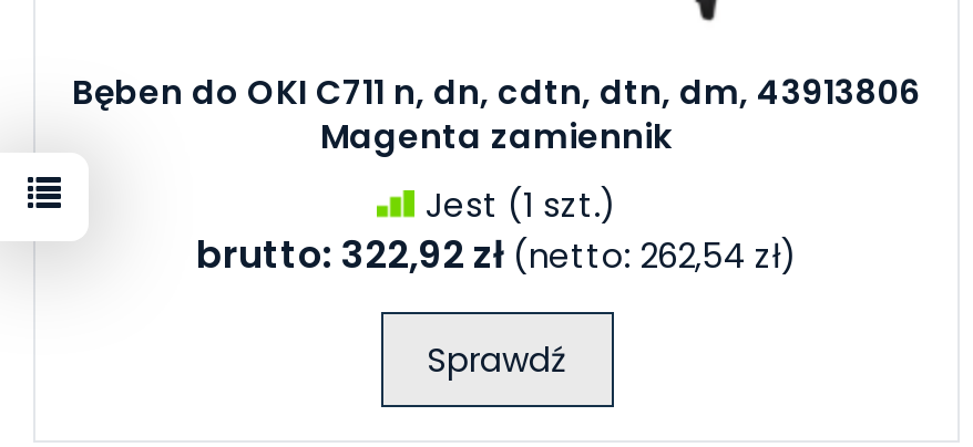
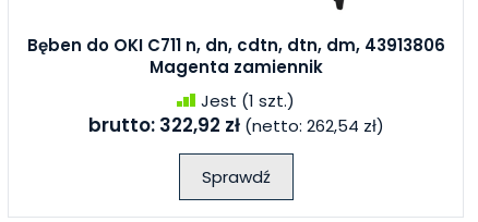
- [image]
